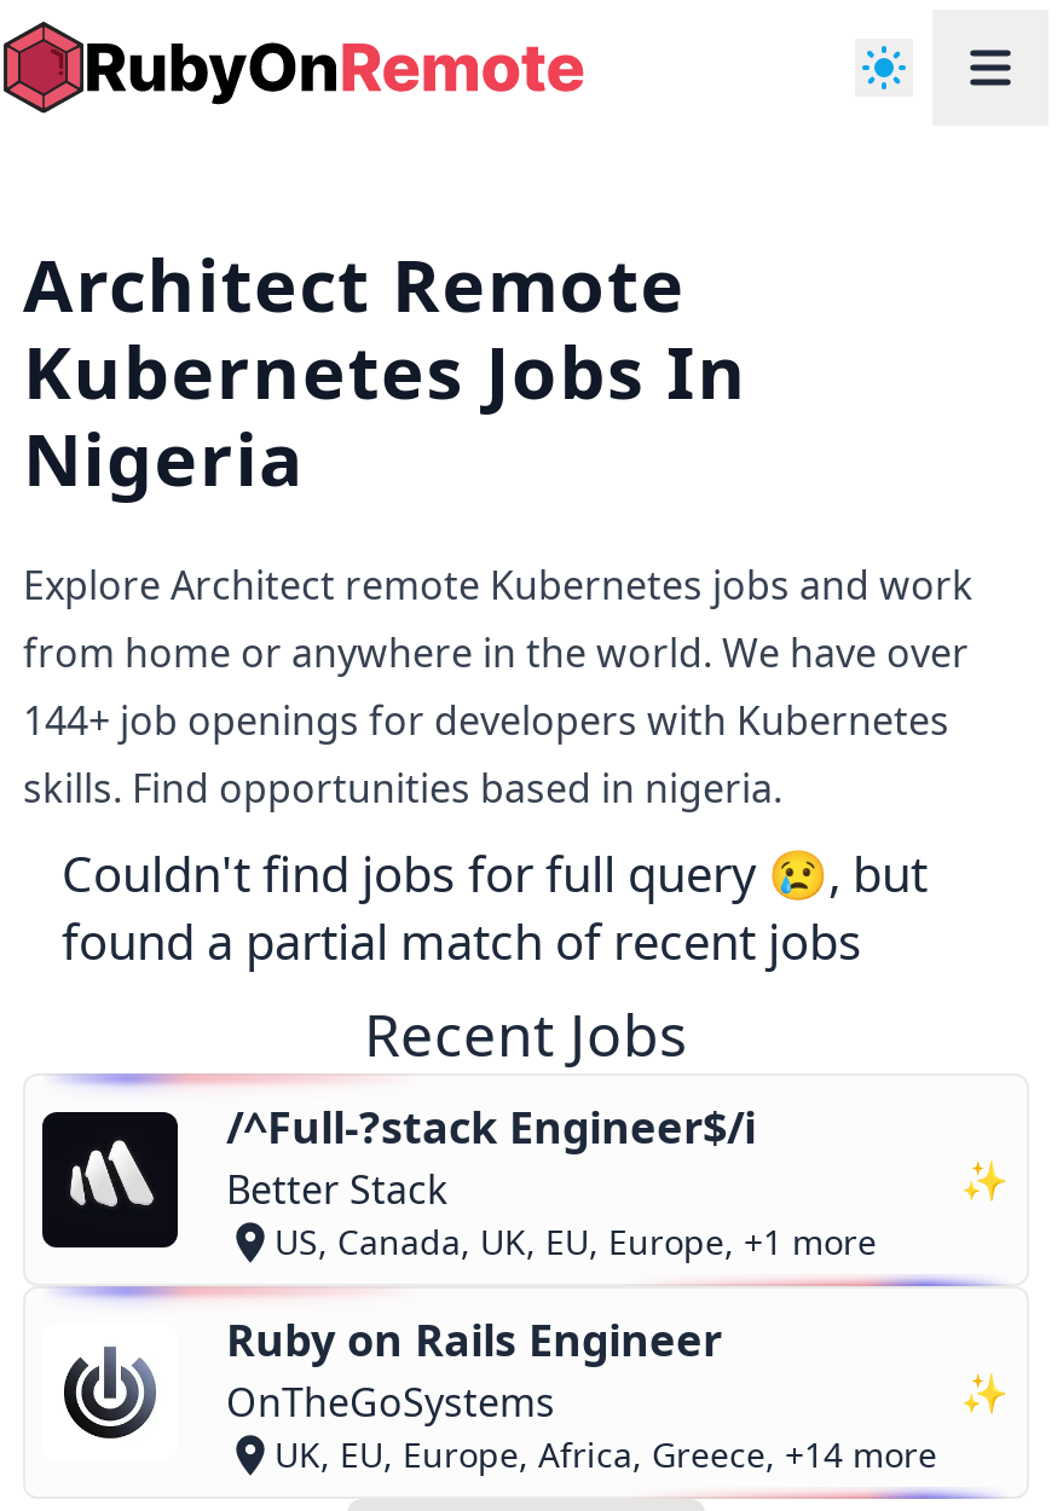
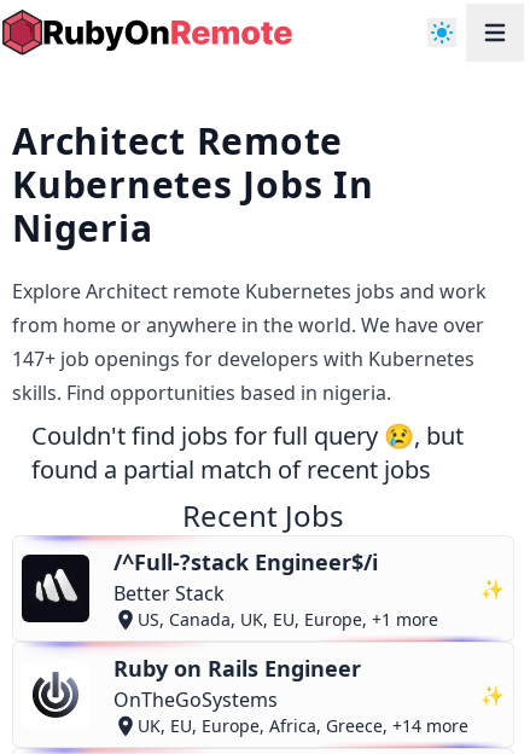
- 144+ job openings for developers with Kubernetes
+ 147+ job openings for developers with Kubernetes
